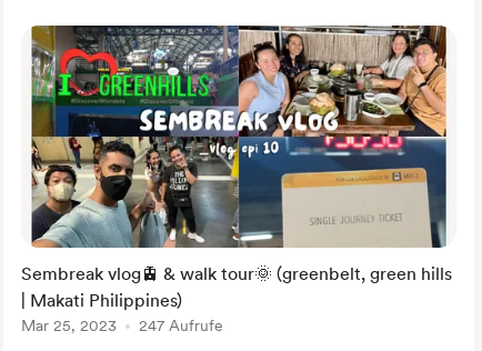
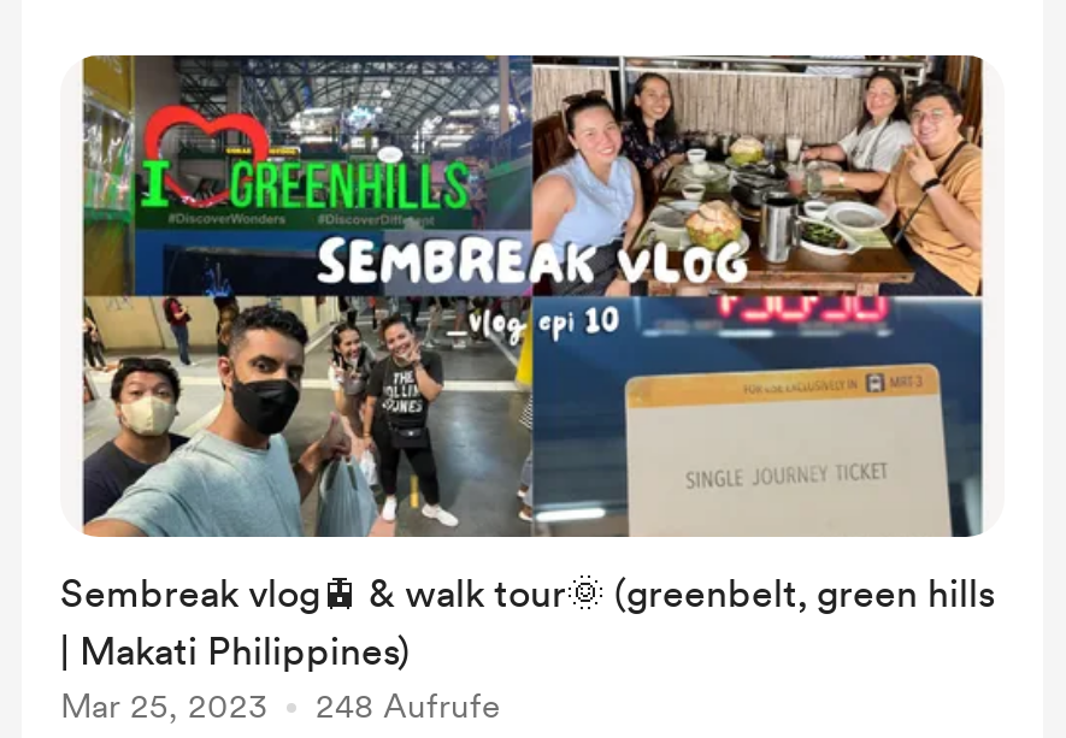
- Mar 25, 2023 247 Aufrufe
+ Mar 25, 2023 248 Aufrufe
